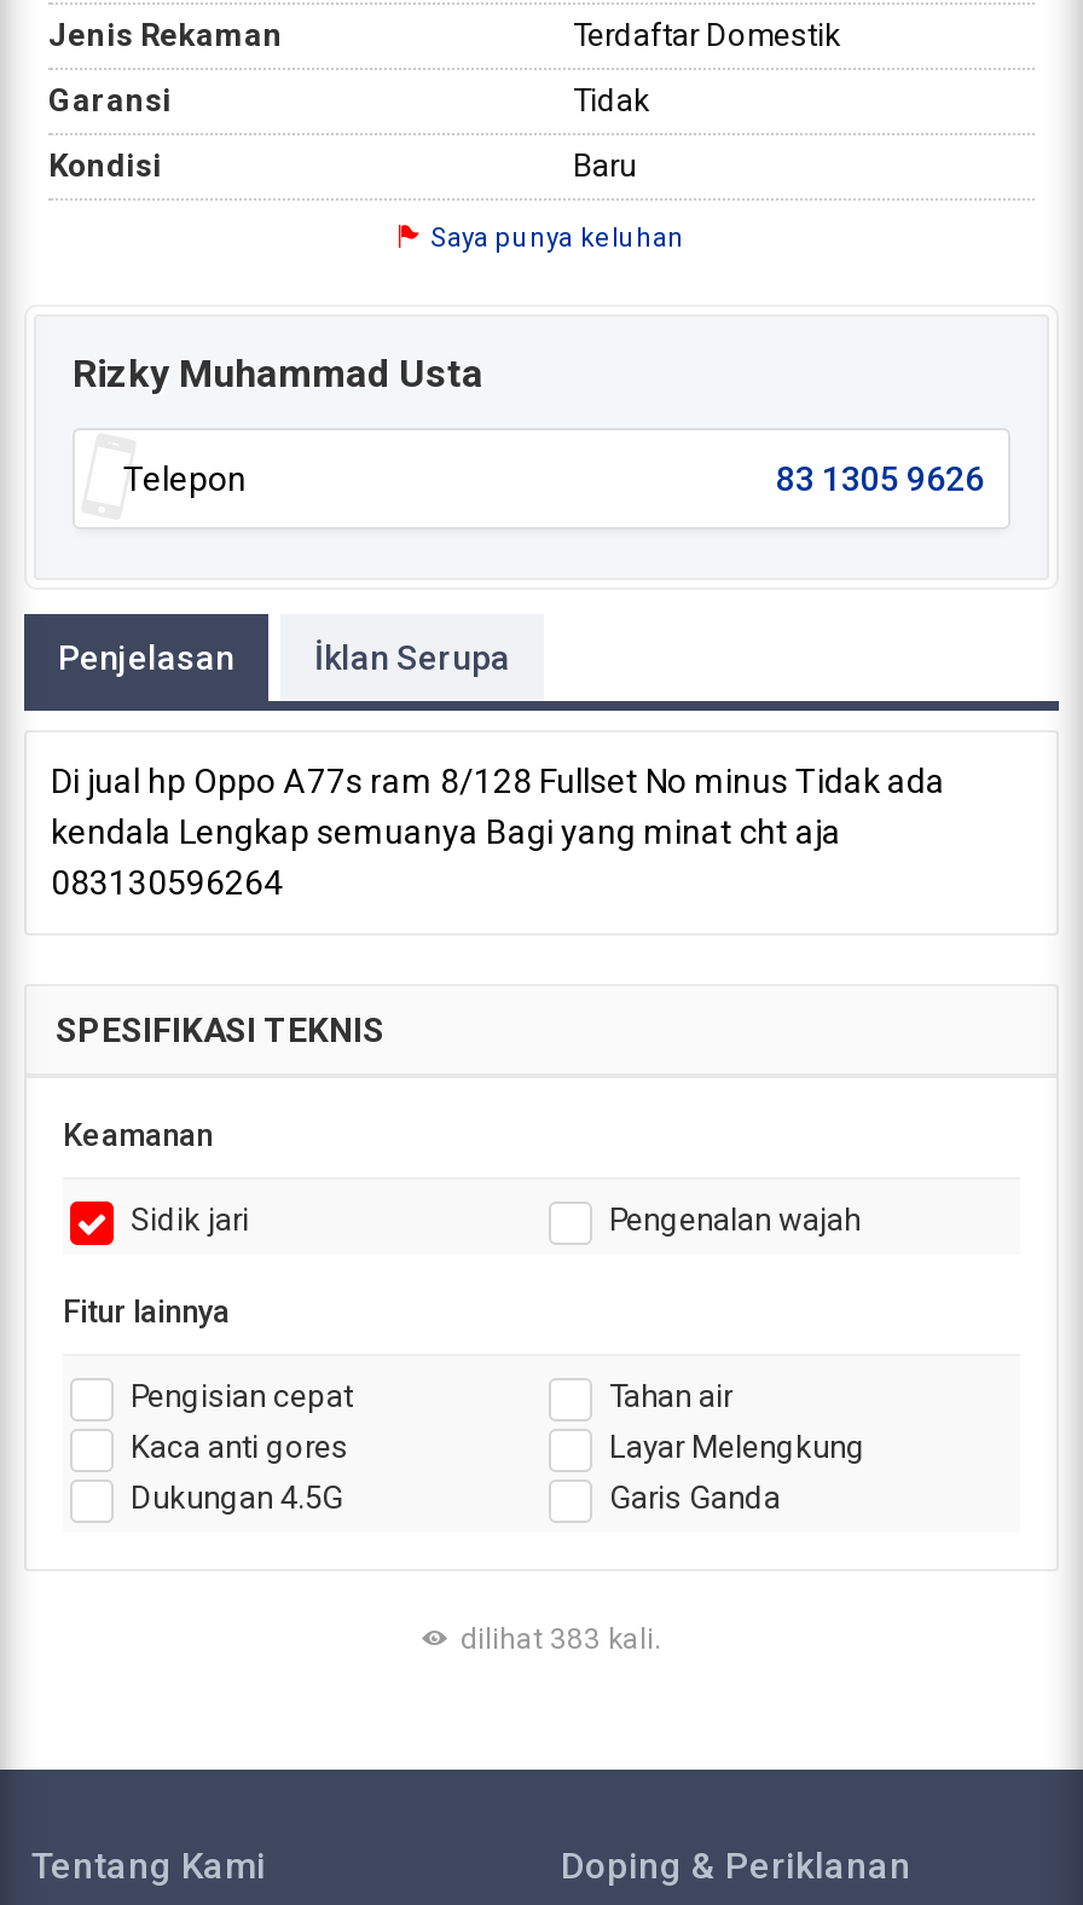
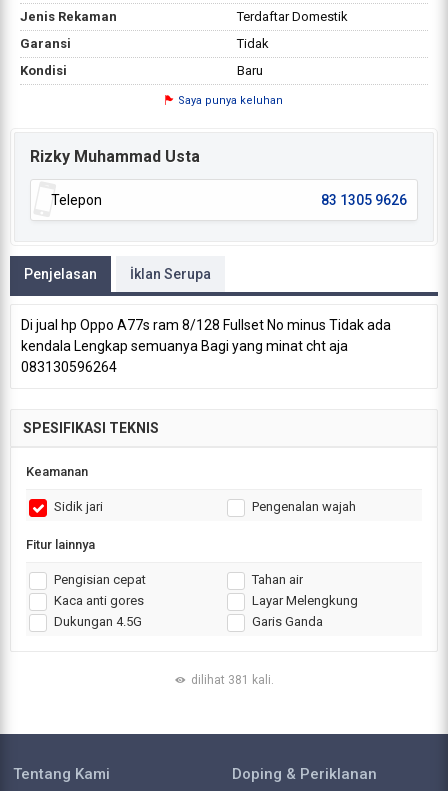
- dilihat 383 kali.
+ dilihat 381 kali.
